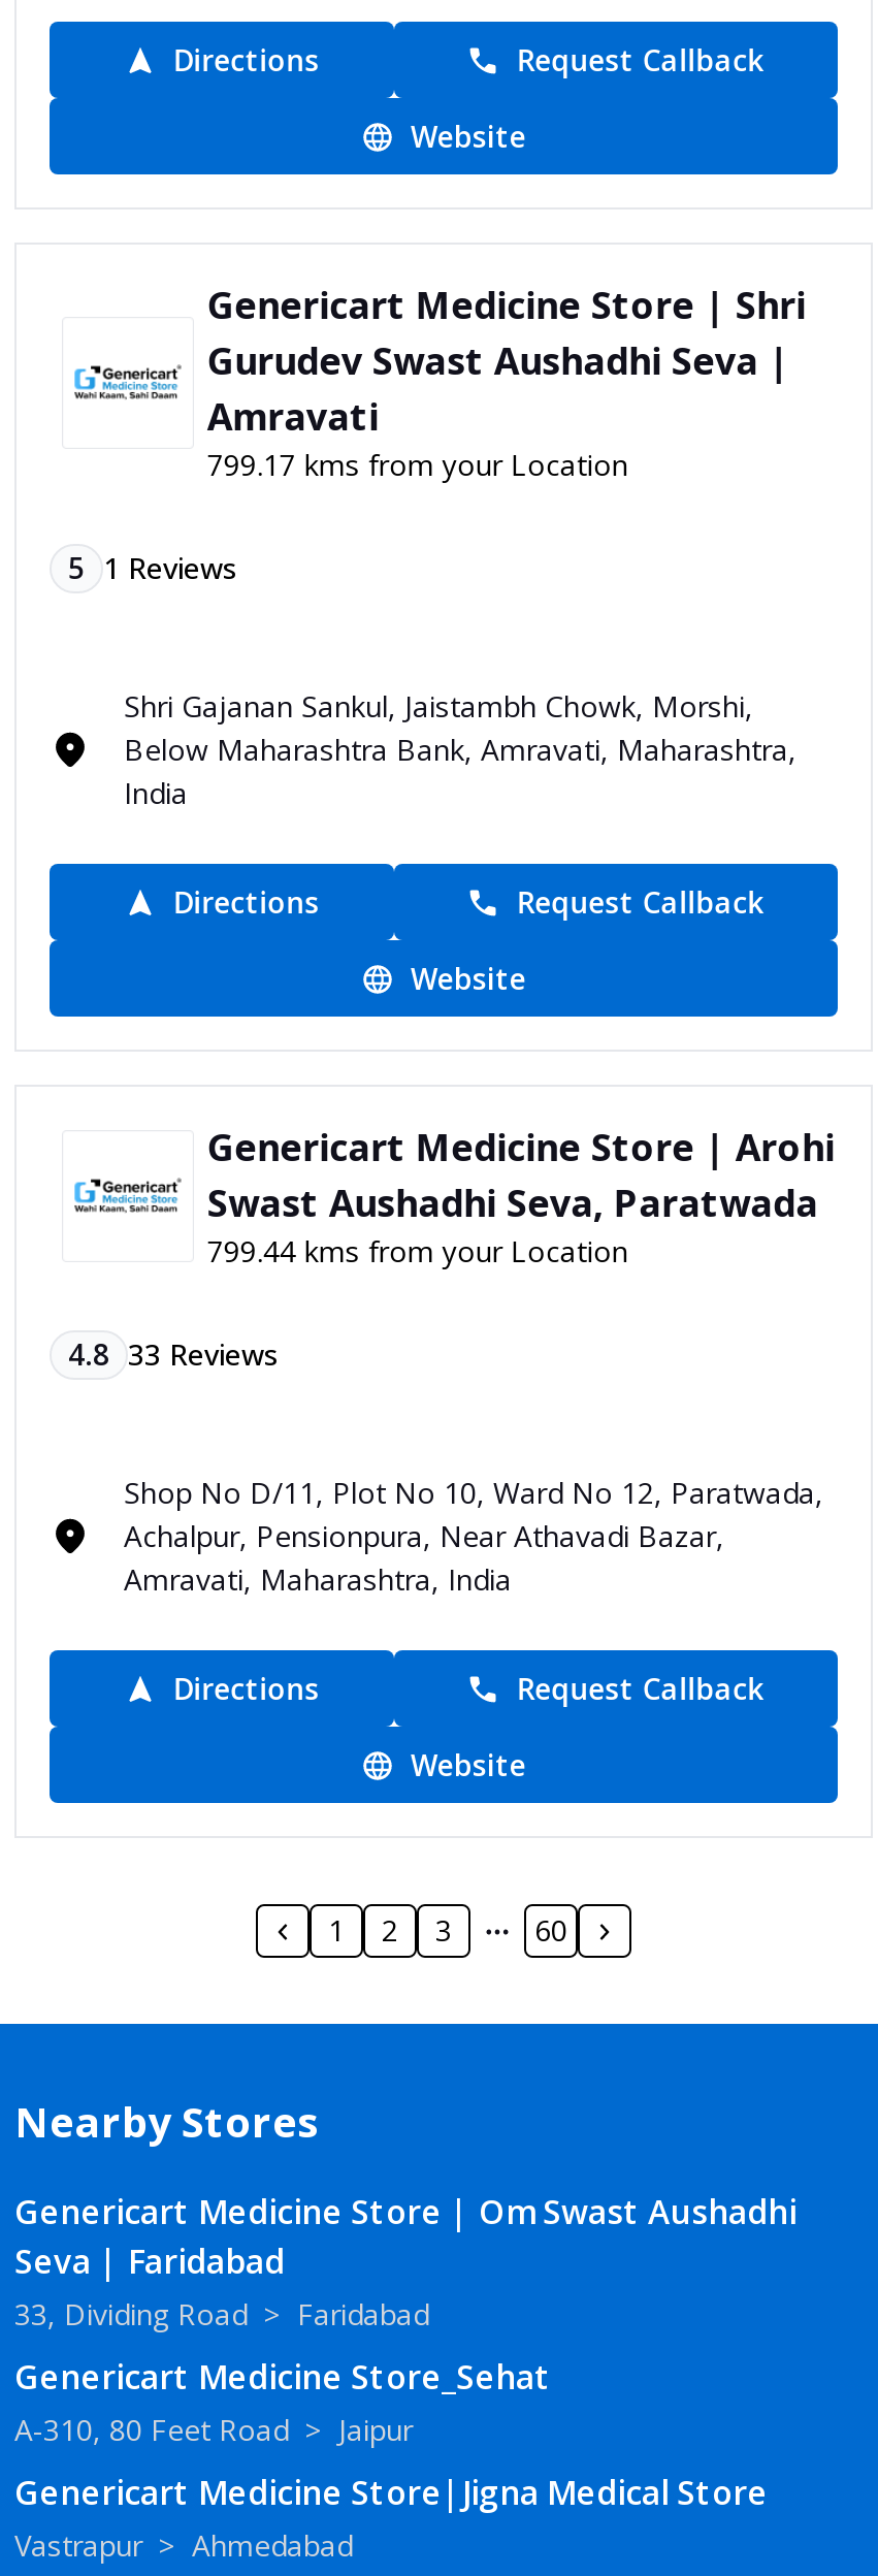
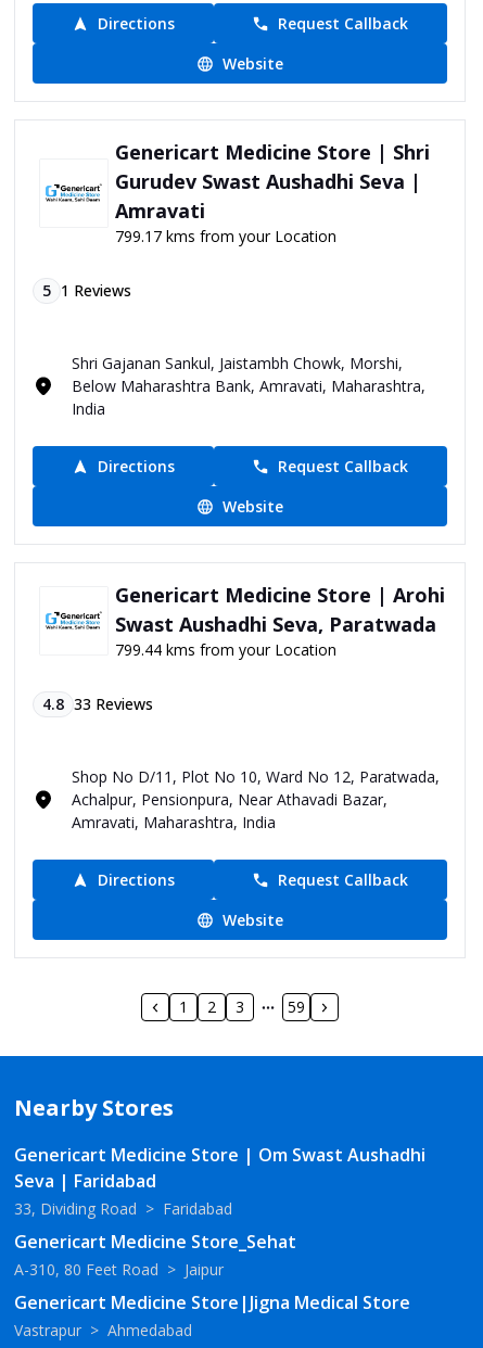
- 60
+ 59
